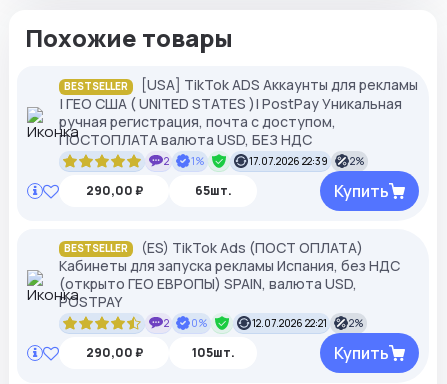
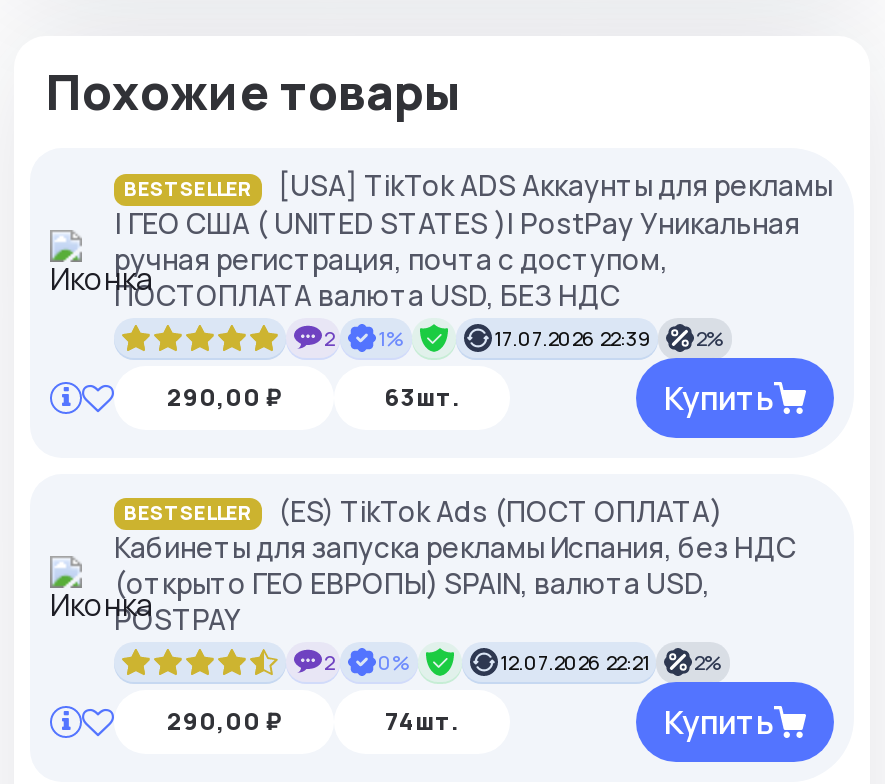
- 65шт.
+ 63шт.

- 105шт.
+ 74шт.
